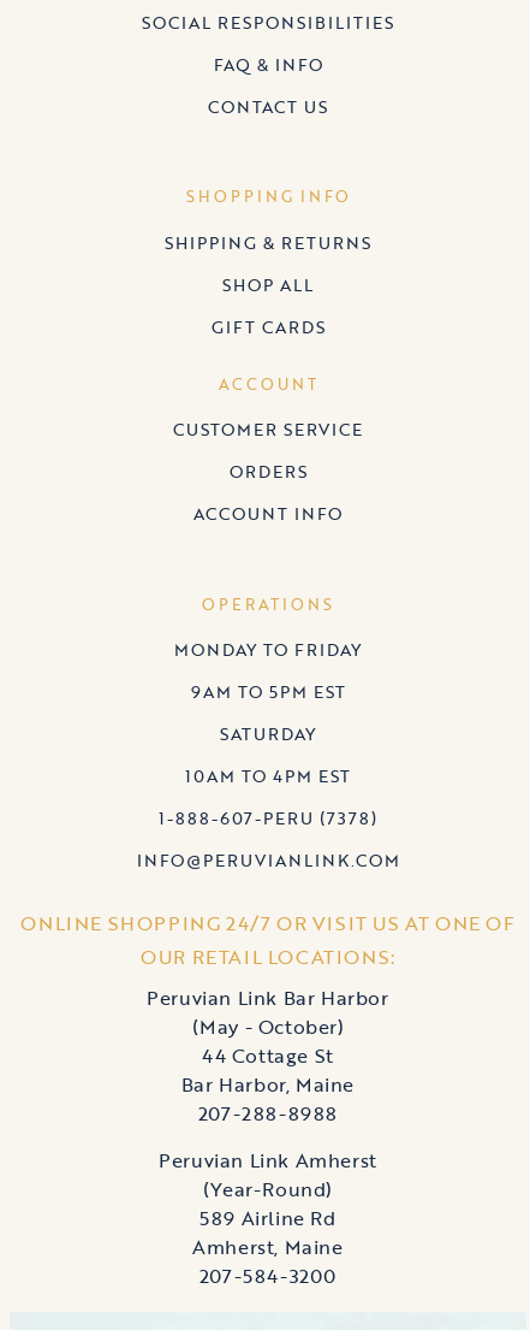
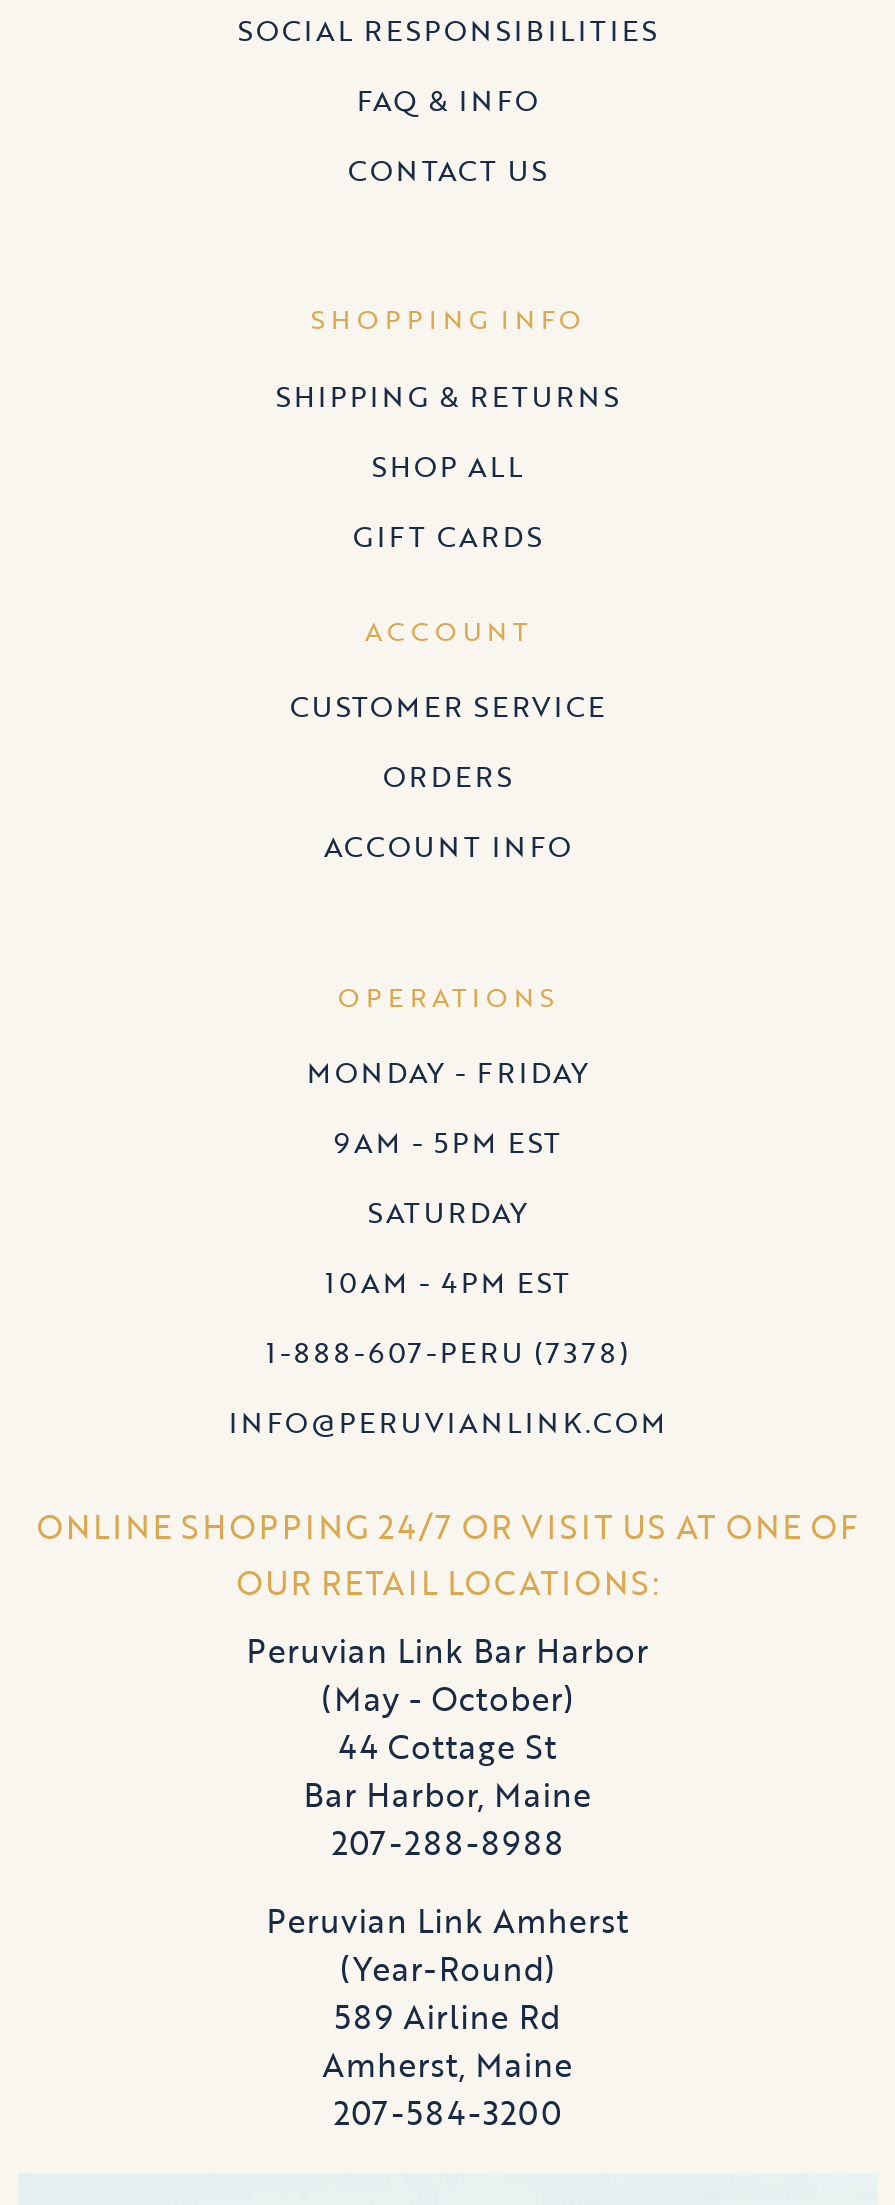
- MONDAY TO FRIDAY
+ MONDAY - FRIDAY

- 9AM TO 5PM EST
+ 9AM - 5PM EST

- 10AM TO 4PM EST
+ 10AM - 4PM EST
